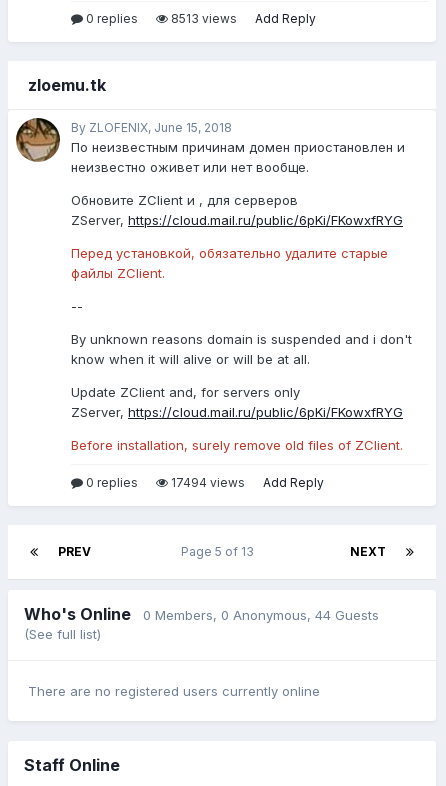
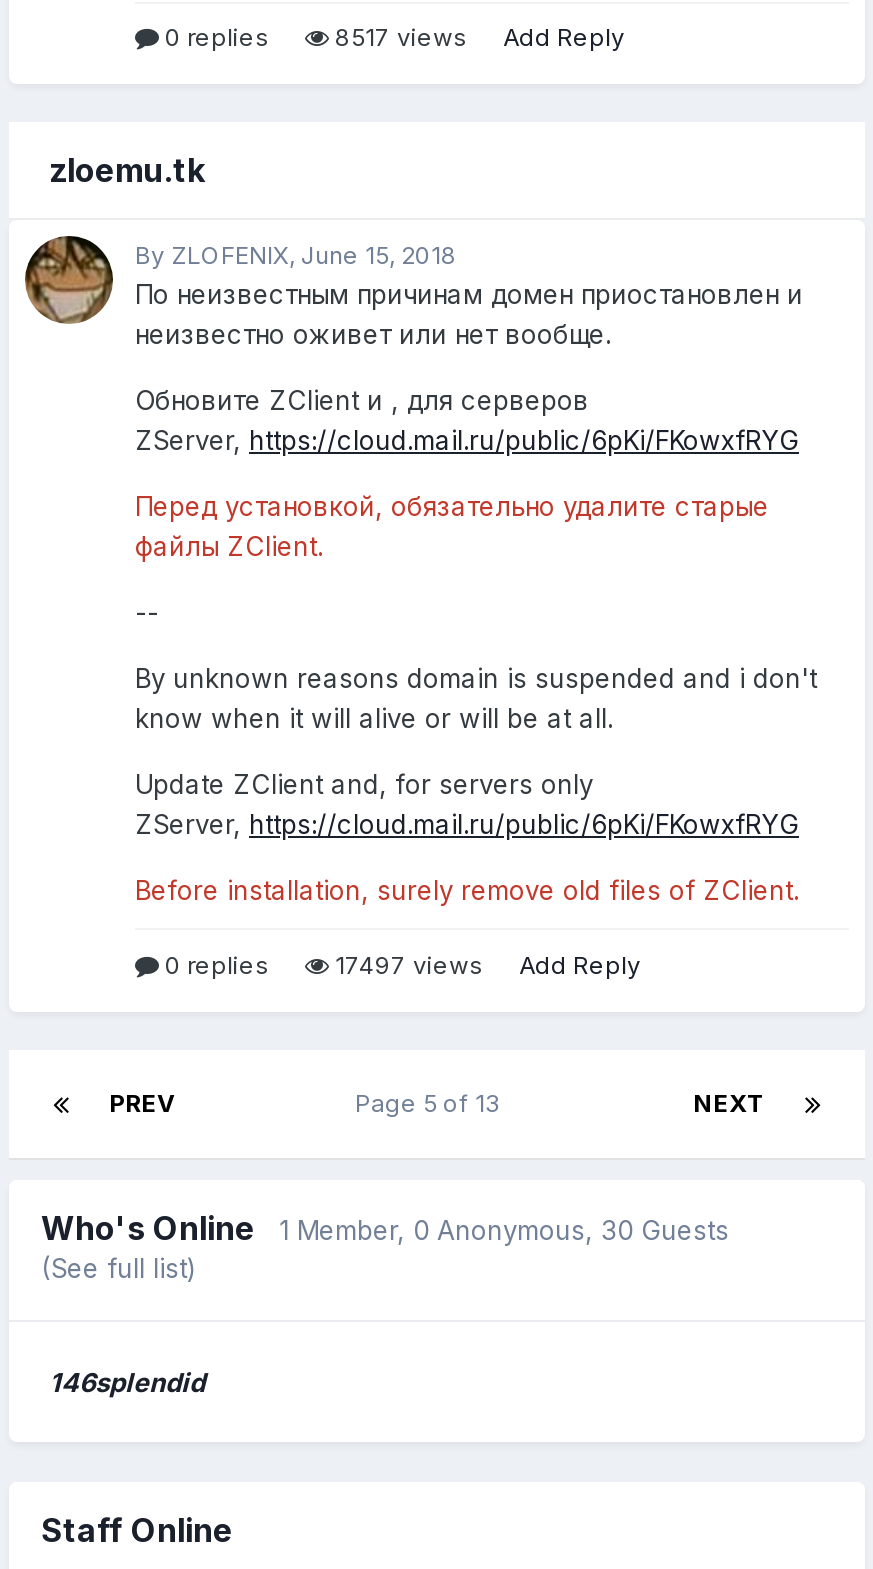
- 8513 views Add Reply
+ 8517 views Add Reply

- 0 replies 17494 views Add Reply
+ 0 replies 17497 views Add Reply

- Who's Online 0 Members, 0 Anonymous, 44 Guests
+ Who's Online 1 Member, 0 Anonymous, 30 Guests

- There are no registered users currently online
+ 146splendid
